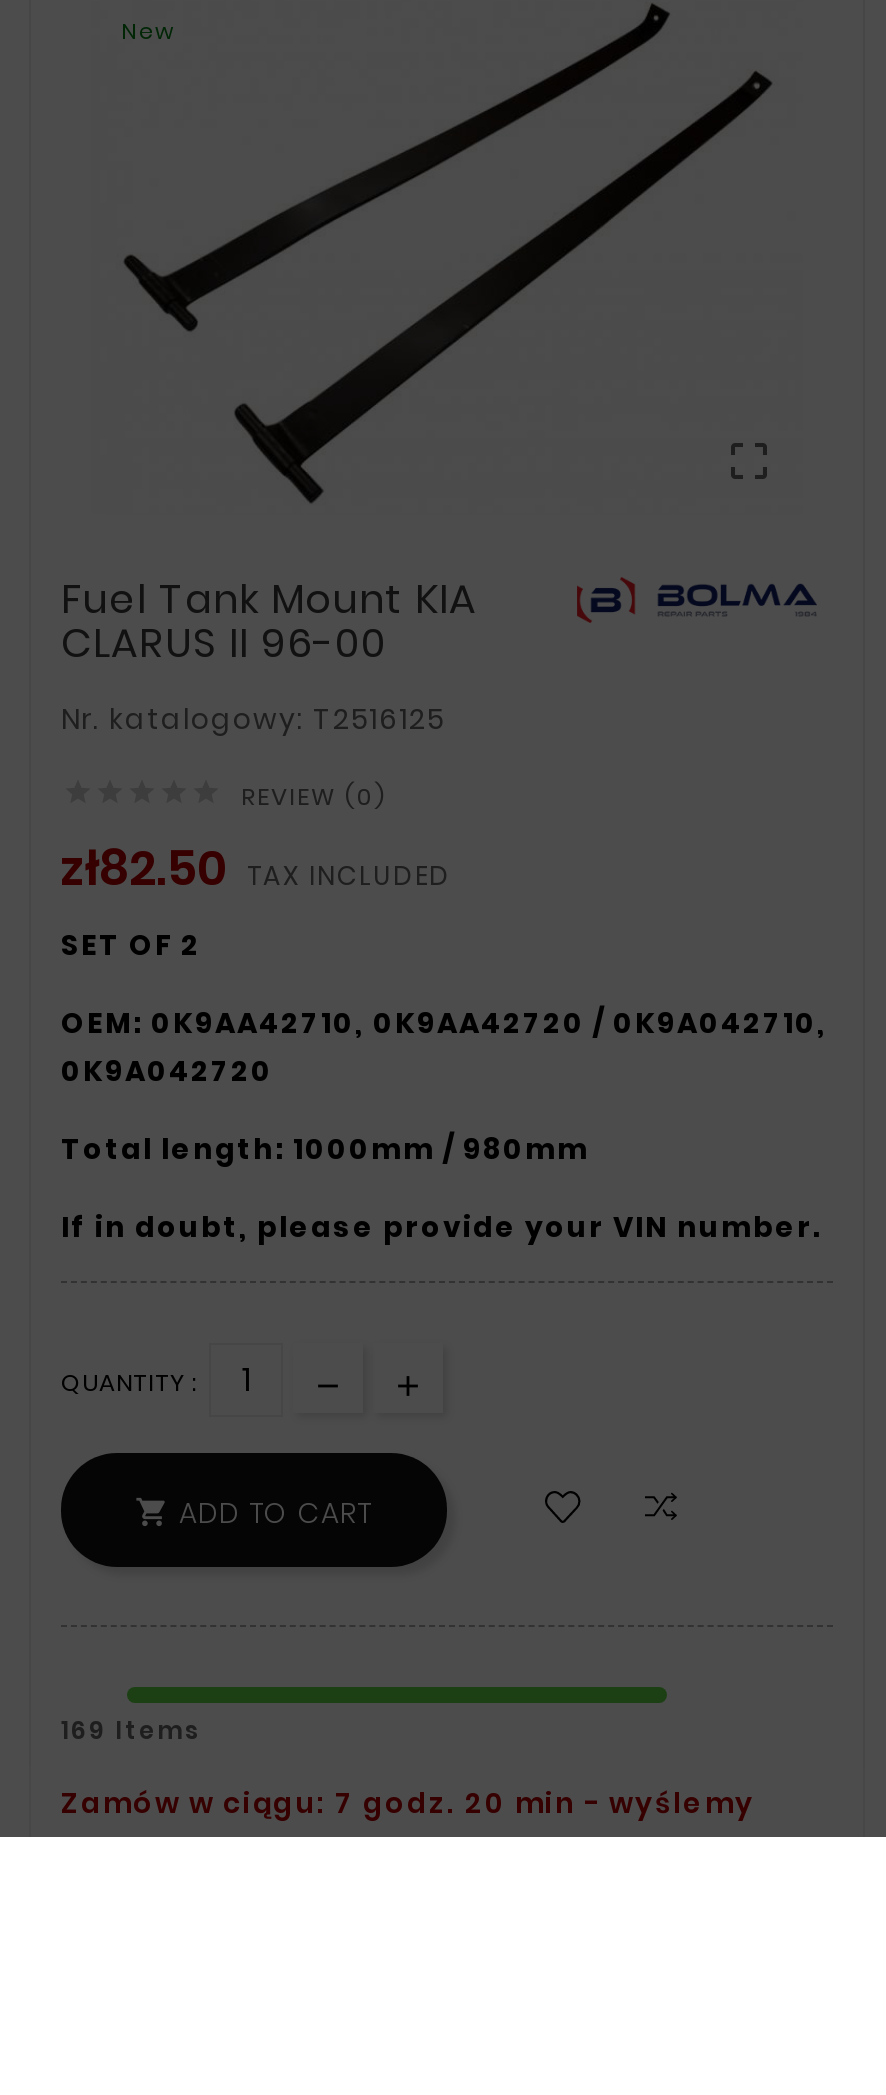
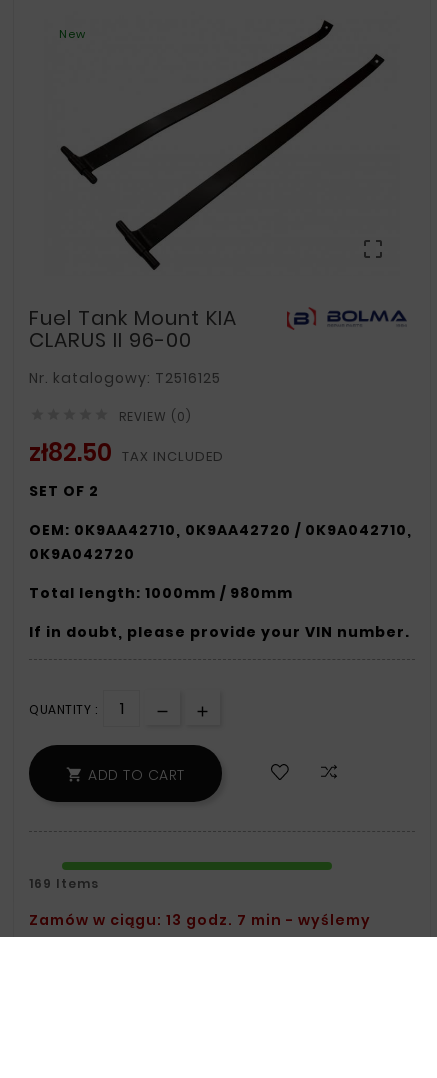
- Zamów w ciągu: 7 godz. 20 min - wyślemy
+ Zamów w ciągu: 13 godz. 7 min - wyślemy
